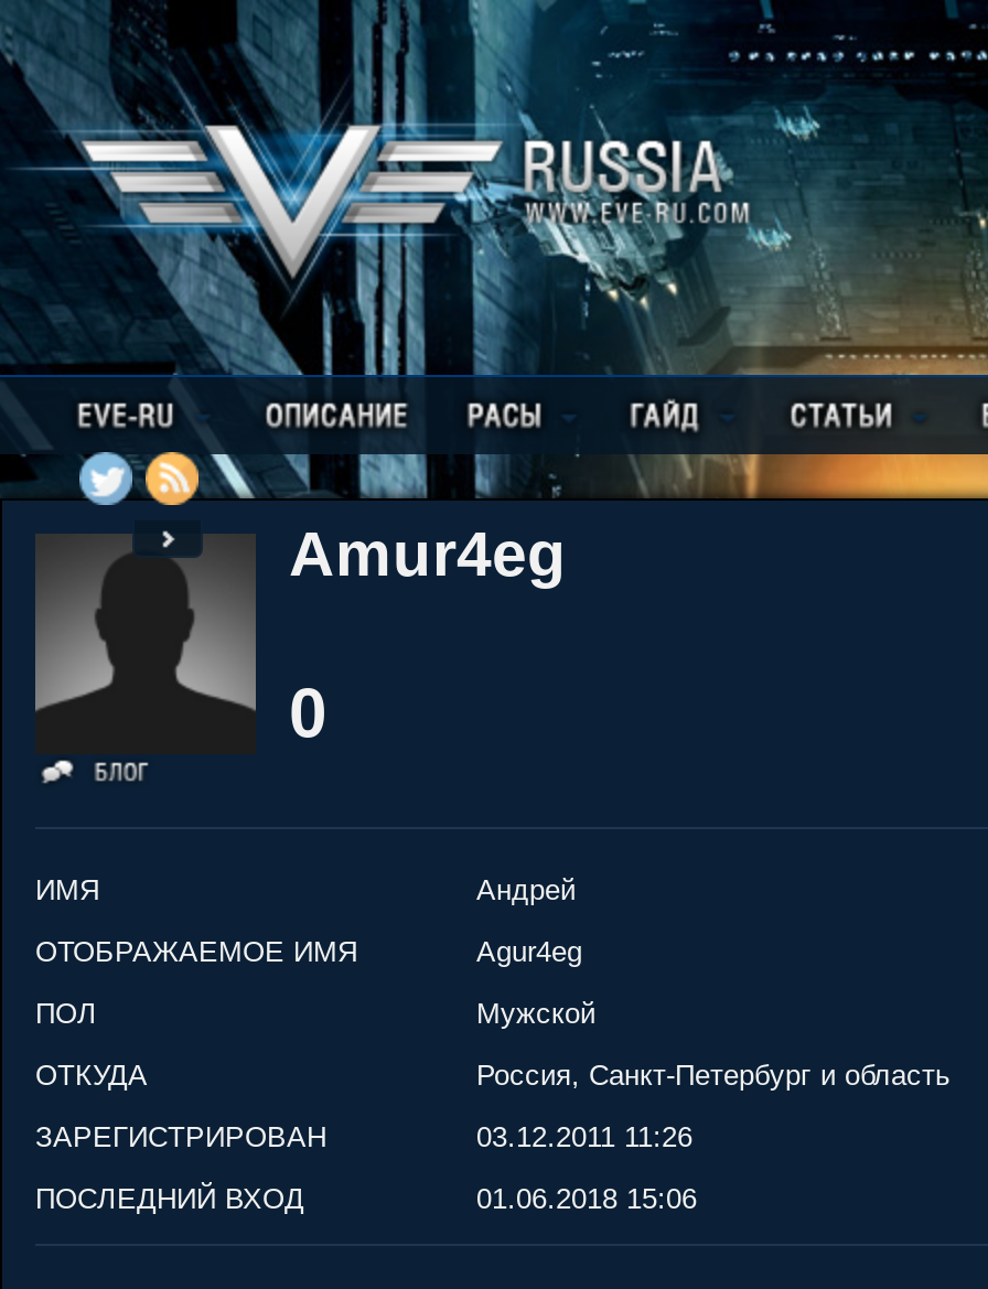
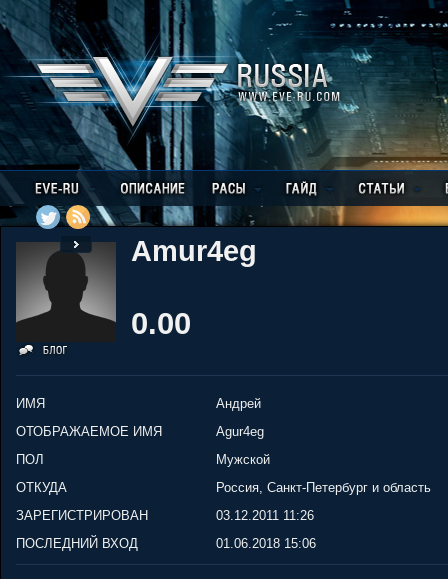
- 0
+ 0.00
